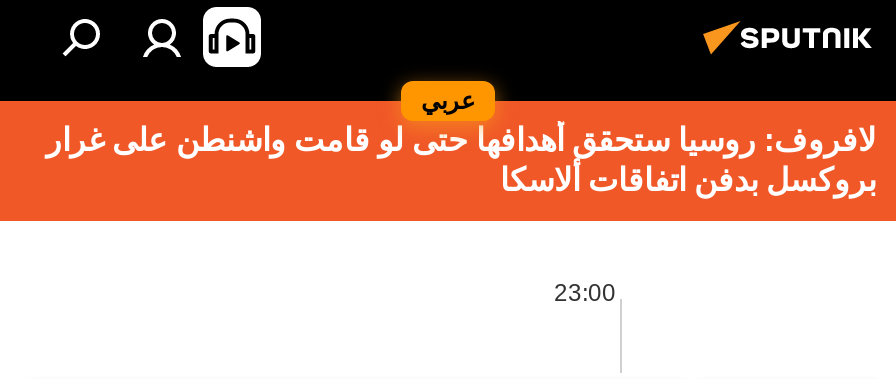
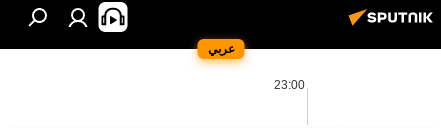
- [image]
- لافروف: روسيا ستحقق أهدافها حتى لو قامت واشنطن على غرار
- بروكسل بدفن اتفاقات ألاسكا
